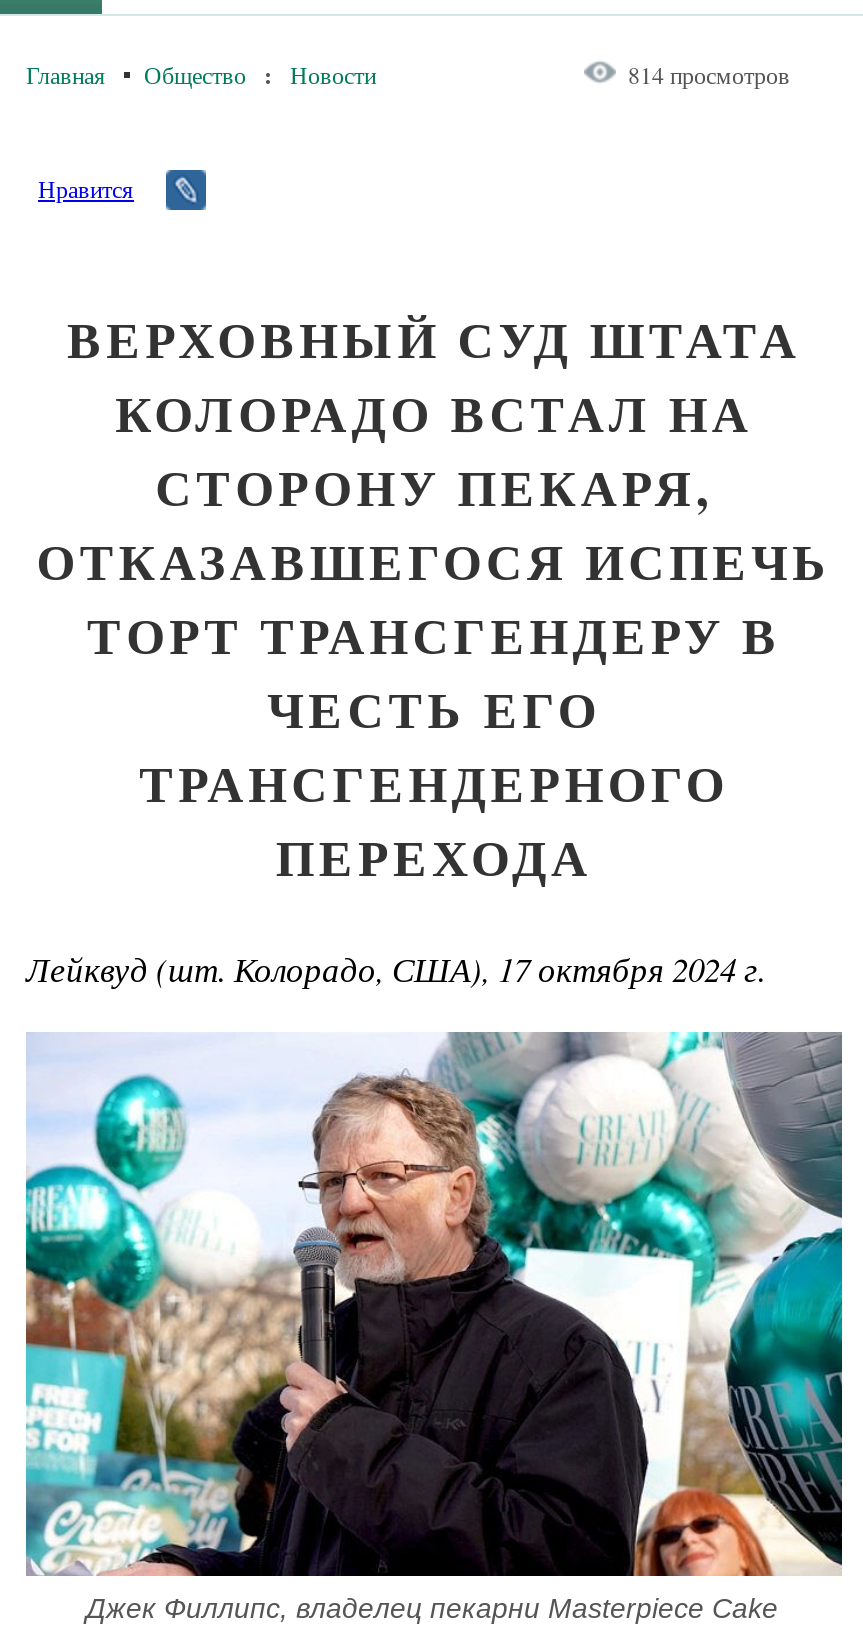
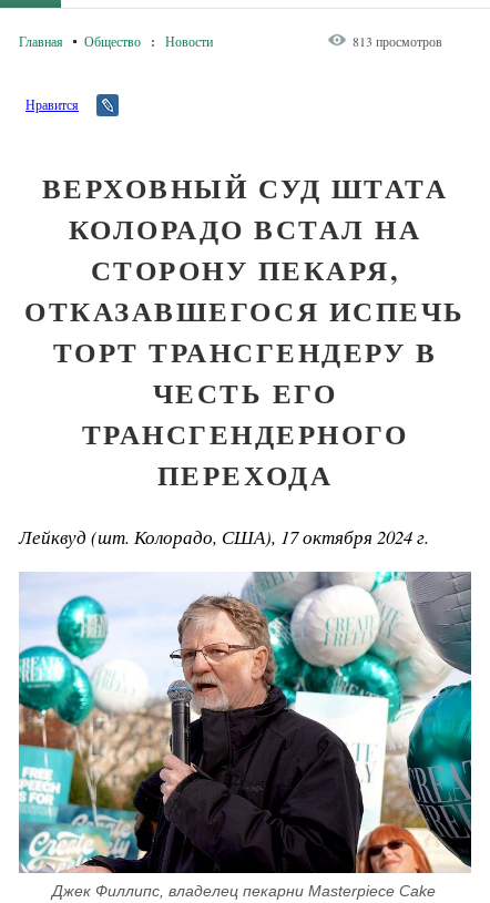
- 814 просмотров
+ 813 просмотров
